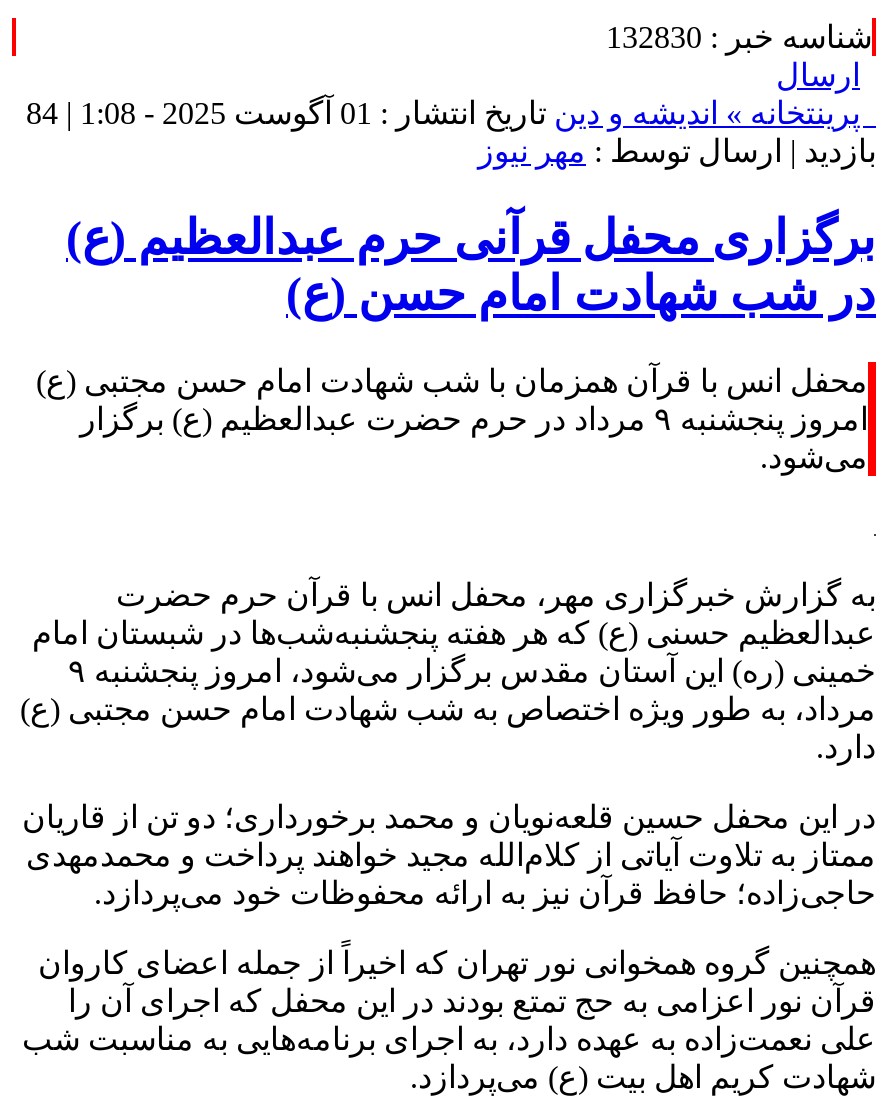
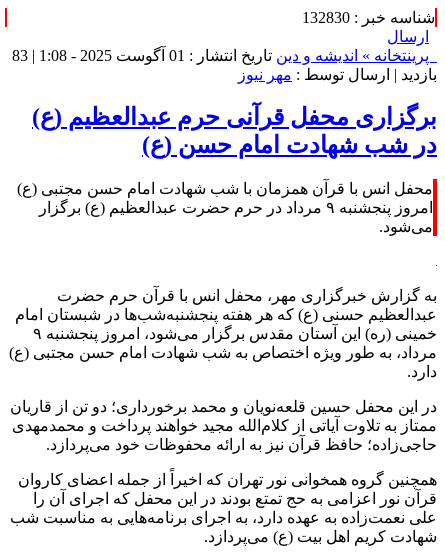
- 84
+ 83
